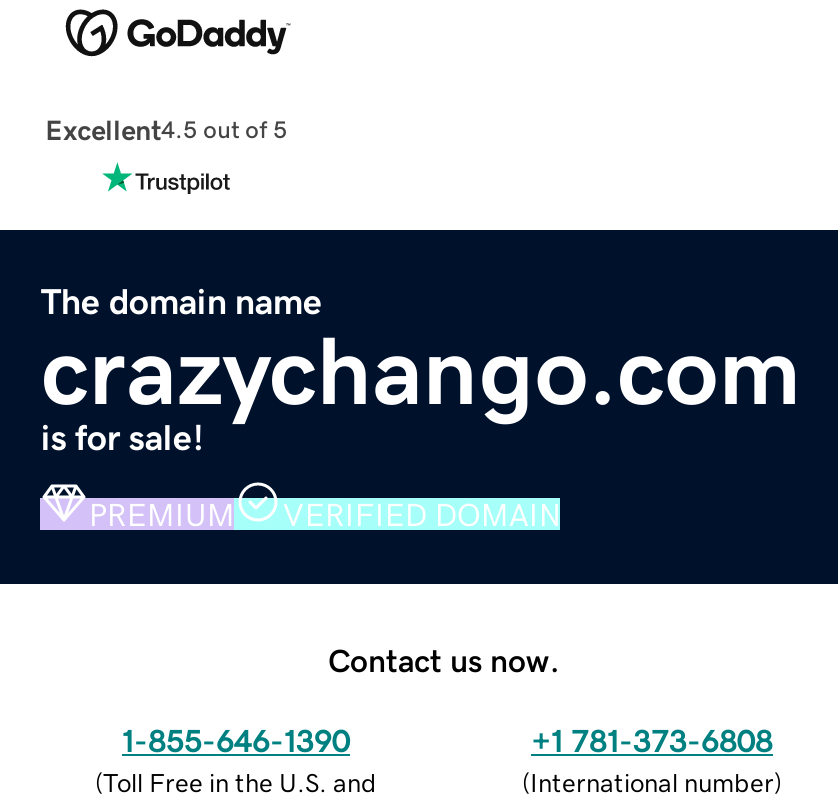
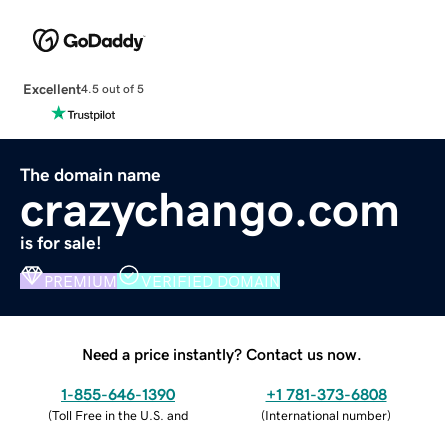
- Contact us now.
+ Need a price instantly? Contact us now.
